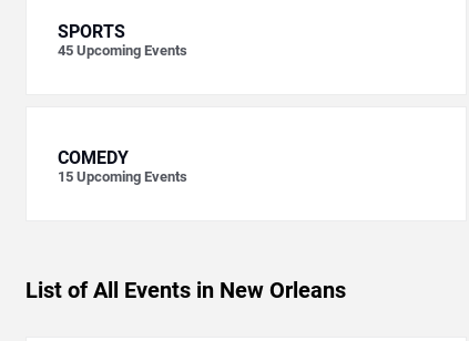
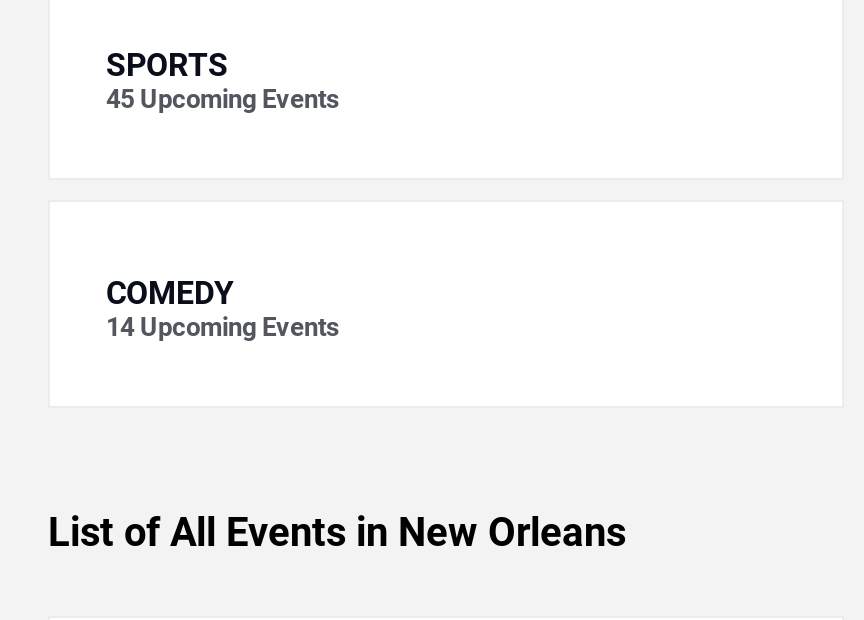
- 15 Upcoming Events
+ 14 Upcoming Events
